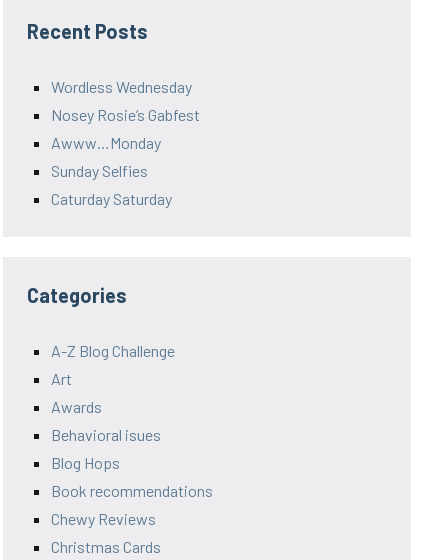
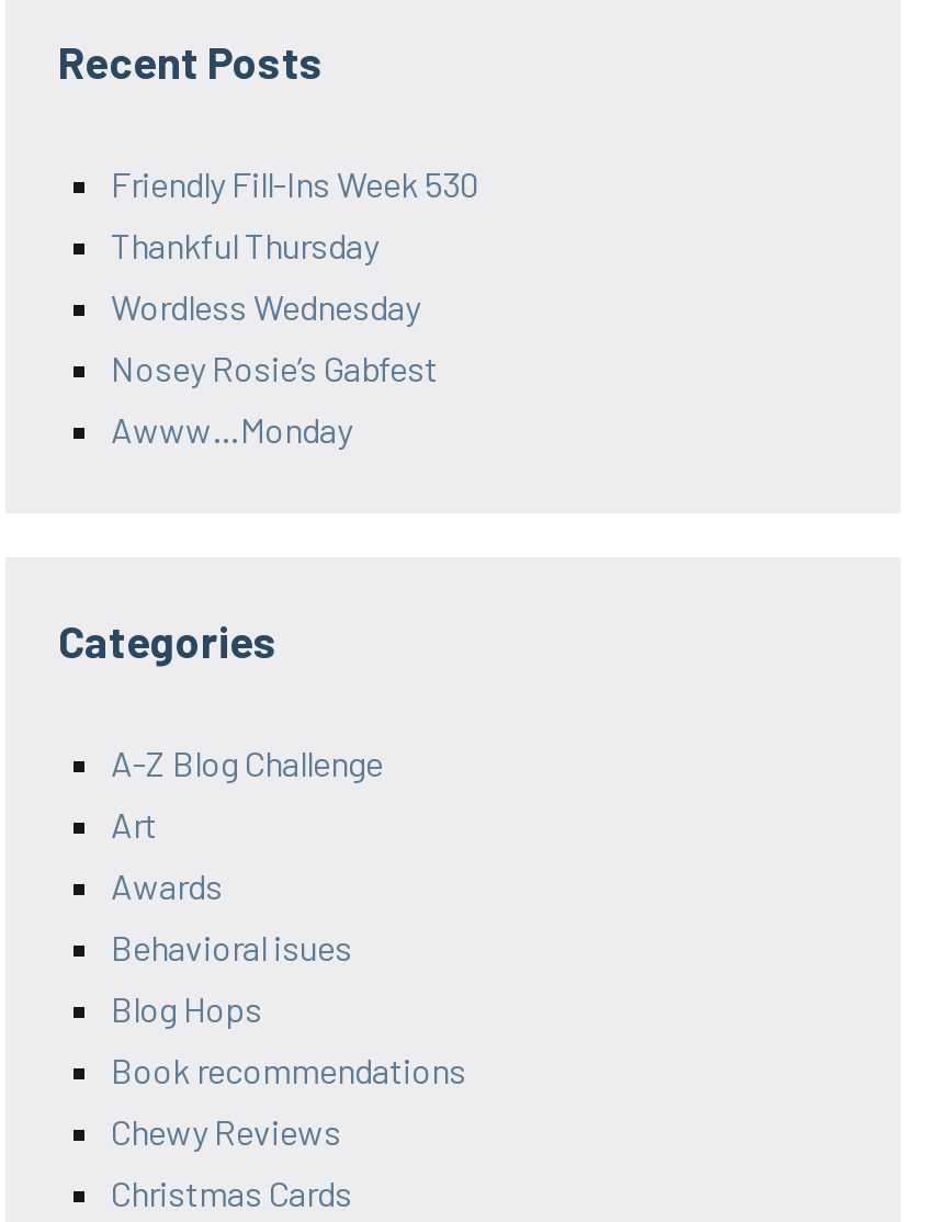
+ Friendly Fill-Ins Week 530
+ Thankful Thursday

moved down: Wordless Wednesday | Nosey Rosie’s Gabfest | Awww…Monday

- Sunday Selfies
- Caturday Saturday
